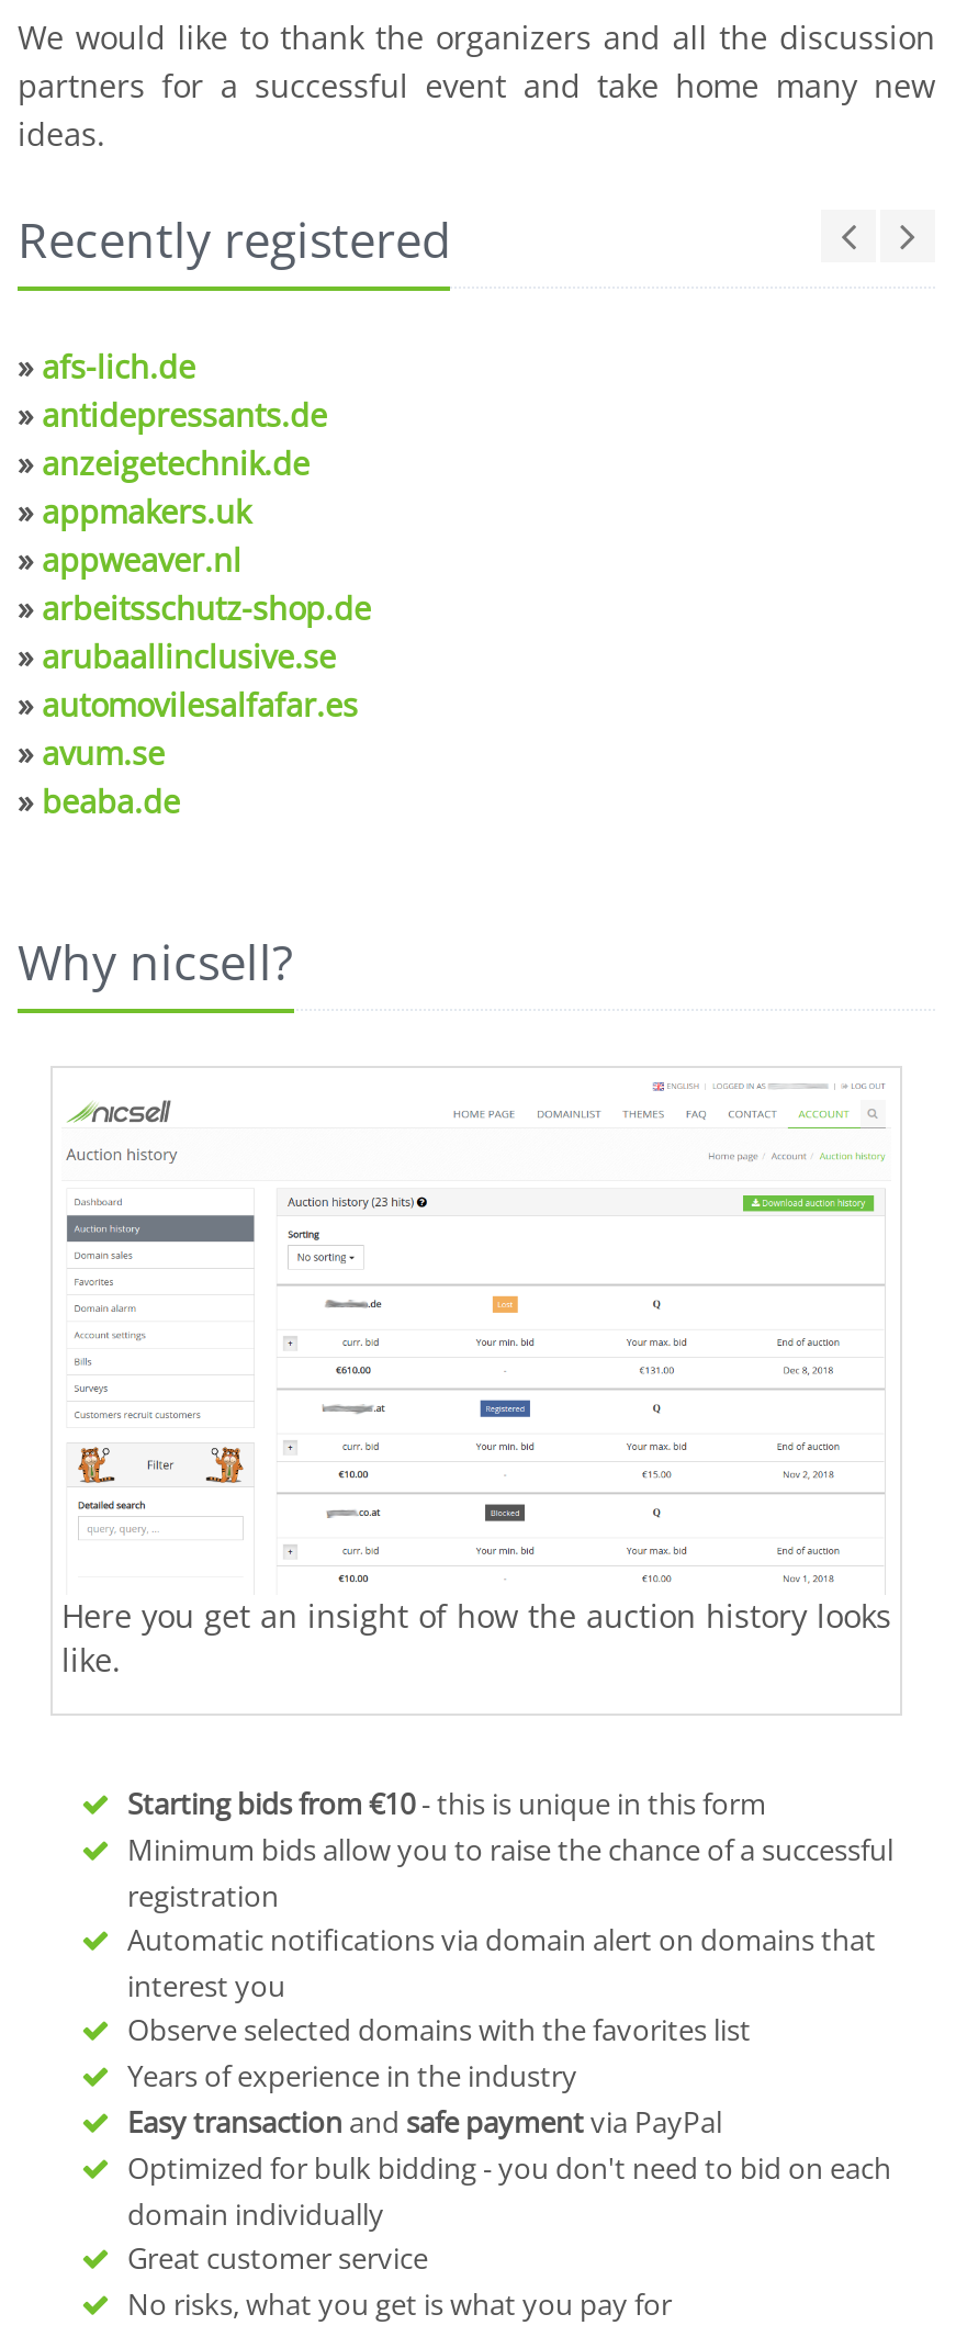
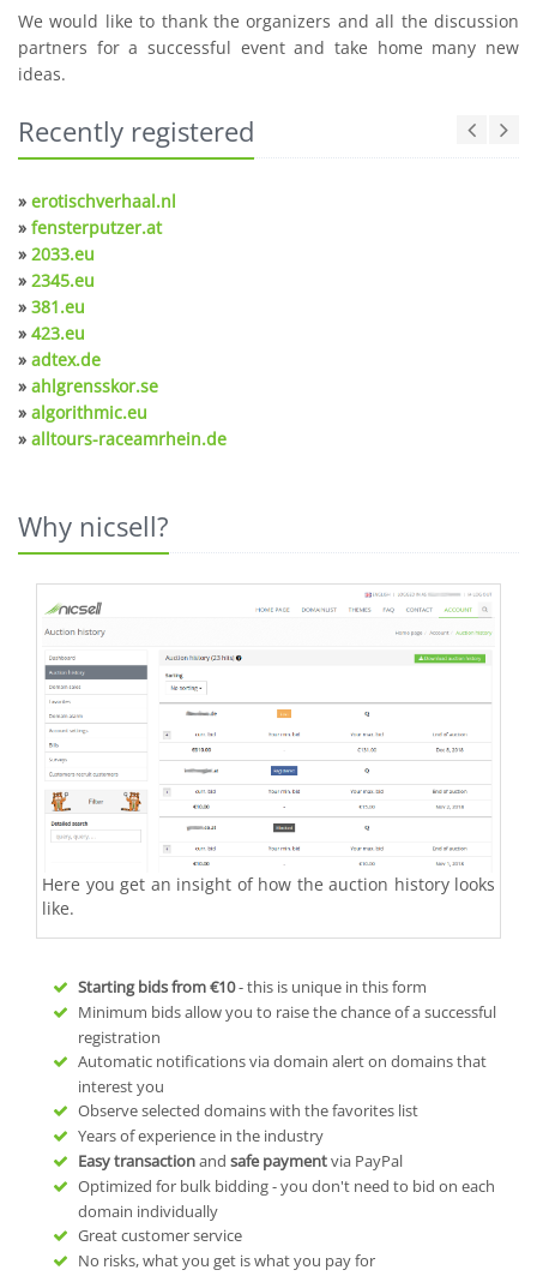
- » afs-lich.de
- » antidepressants.de
- » anzeigetechnik.de
- » appmakers.uk
- » appweaver.nl
- » arbeitsschutz-shop.de
- » arubaallinclusive.se
- » automovilesalfafar.es
- » avum.se
- » beaba.de
+ » erotischverhaal.nl
+ » fensterputzer.at
+ » 2033.eu
+ » 2345.eu
+ » 381.eu
+ » 423.eu
+ » adtex.de
+ » ahlgrensskor.se
+ » algorithmic.eu
+ » alltours-raceamrhein.de
